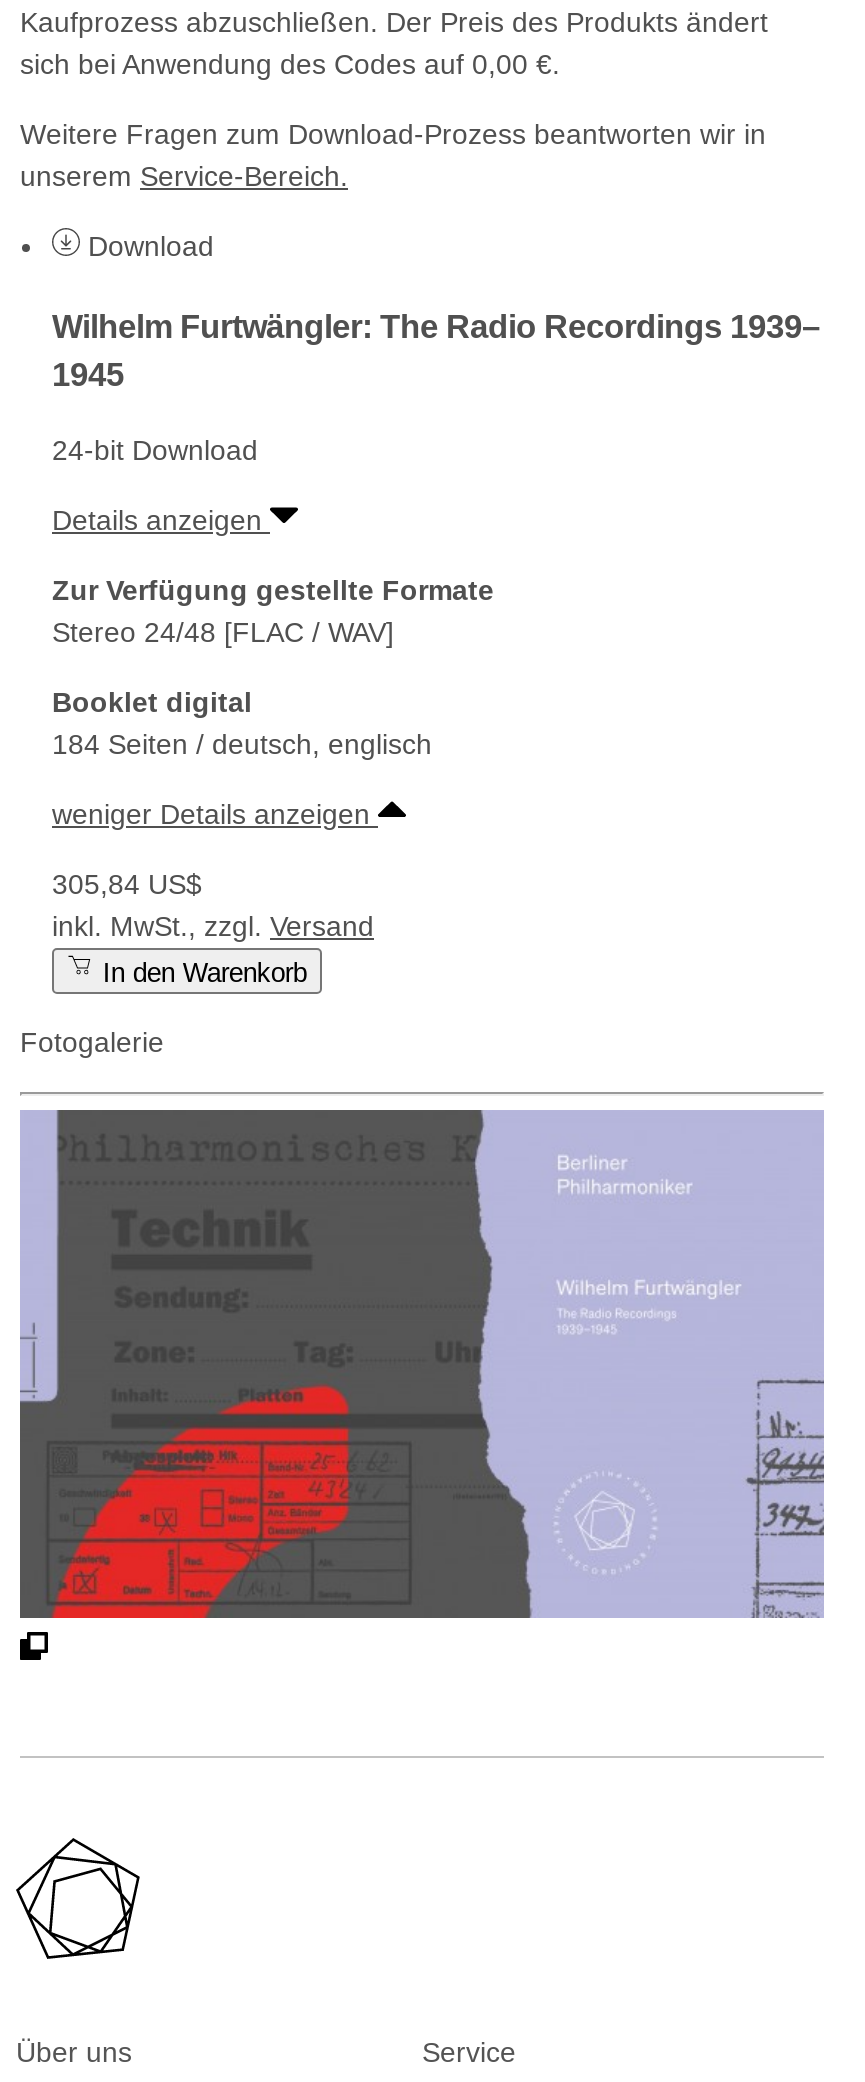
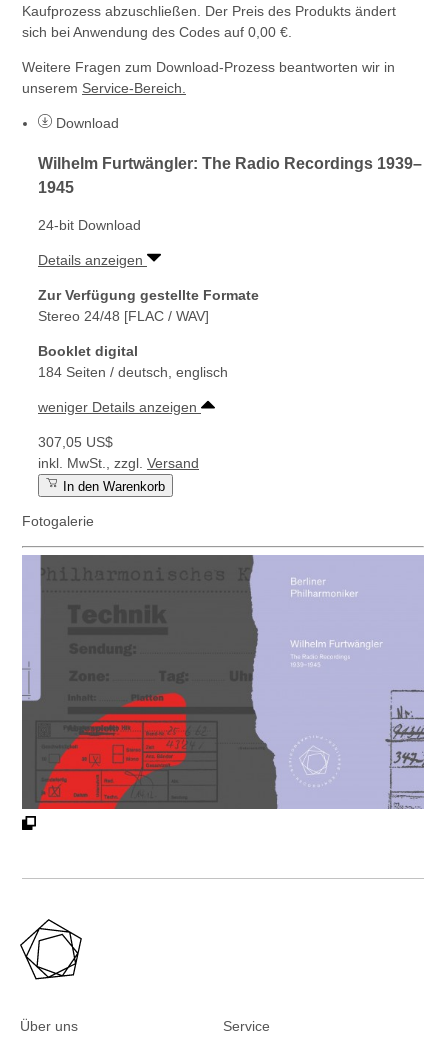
- 305,84 US$
+ 307,05 US$
